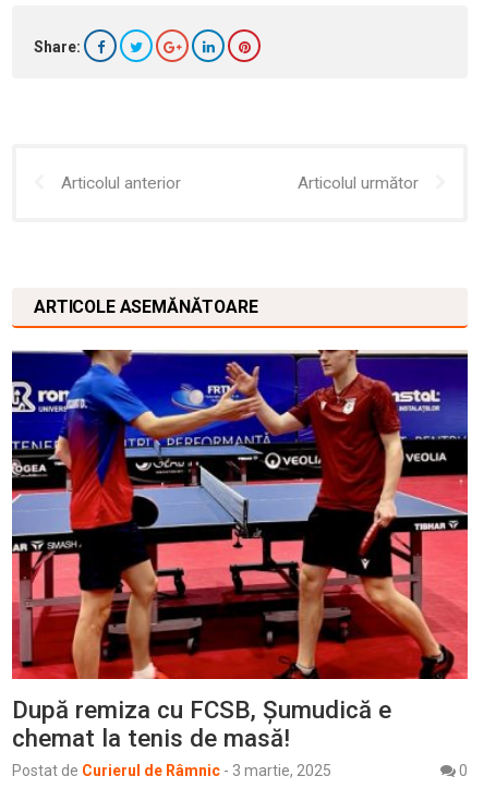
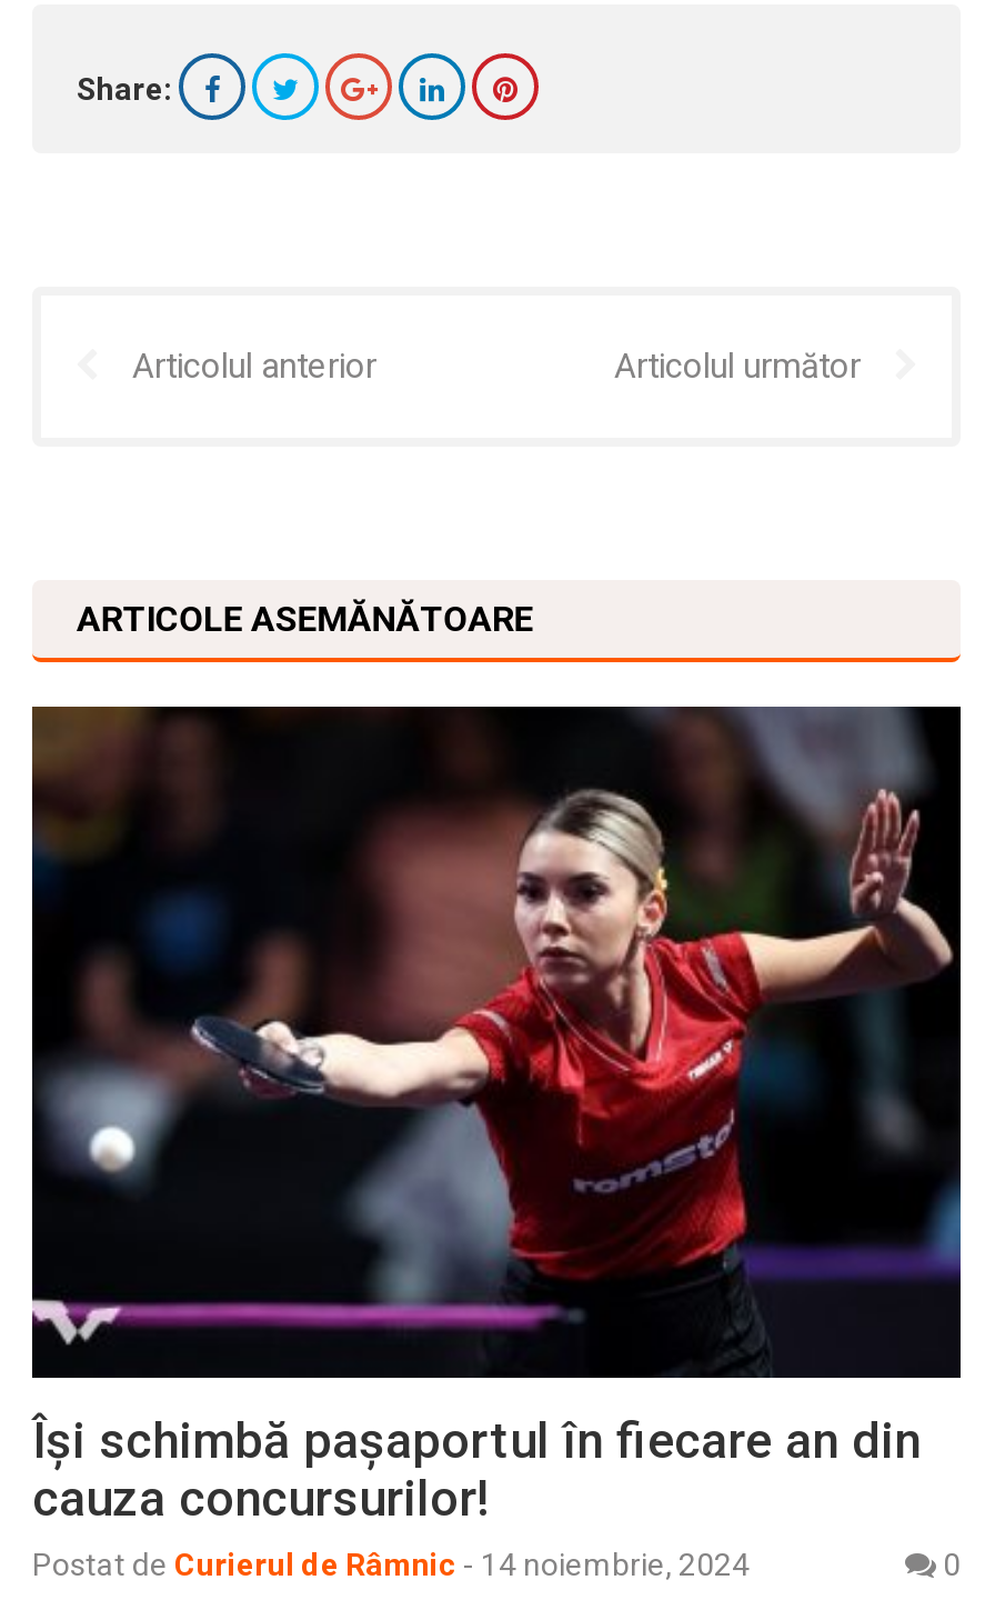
- [image]
- După remiza cu FCSB, Șumudică e
- chemat la tenis de masă!
- Postat de Curierul de Râmnic - 3 martie, 2025
+ [image]
+ Își schimbă pașaportul în fiecare an din
+ cauza concursurilor!
+ Postat de Curierul de Râmnic - 14 noiembrie, 2024
